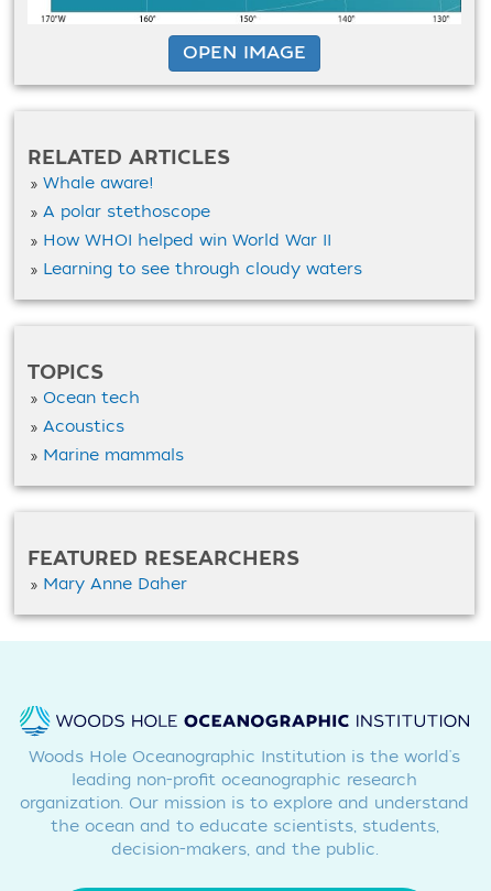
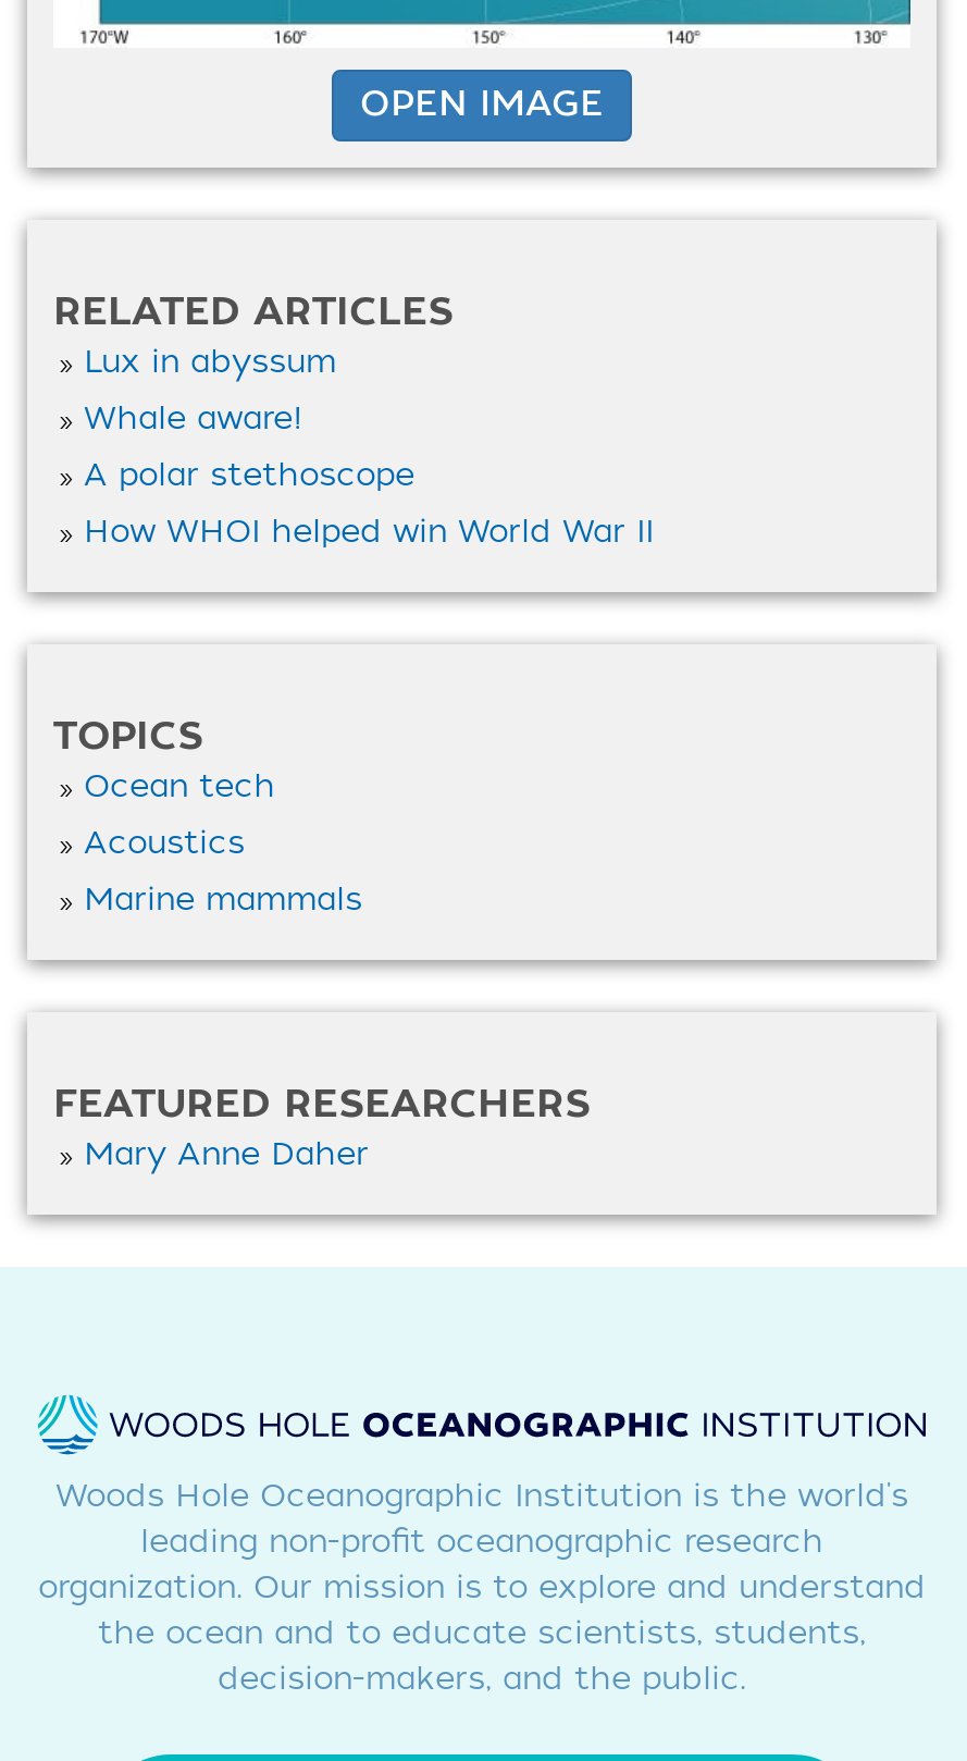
+ Lux in abyssum

moved down: Whale aware! | A polar stethoscope | How WHOI helped win World War II

- Learning to see through cloudy waters
